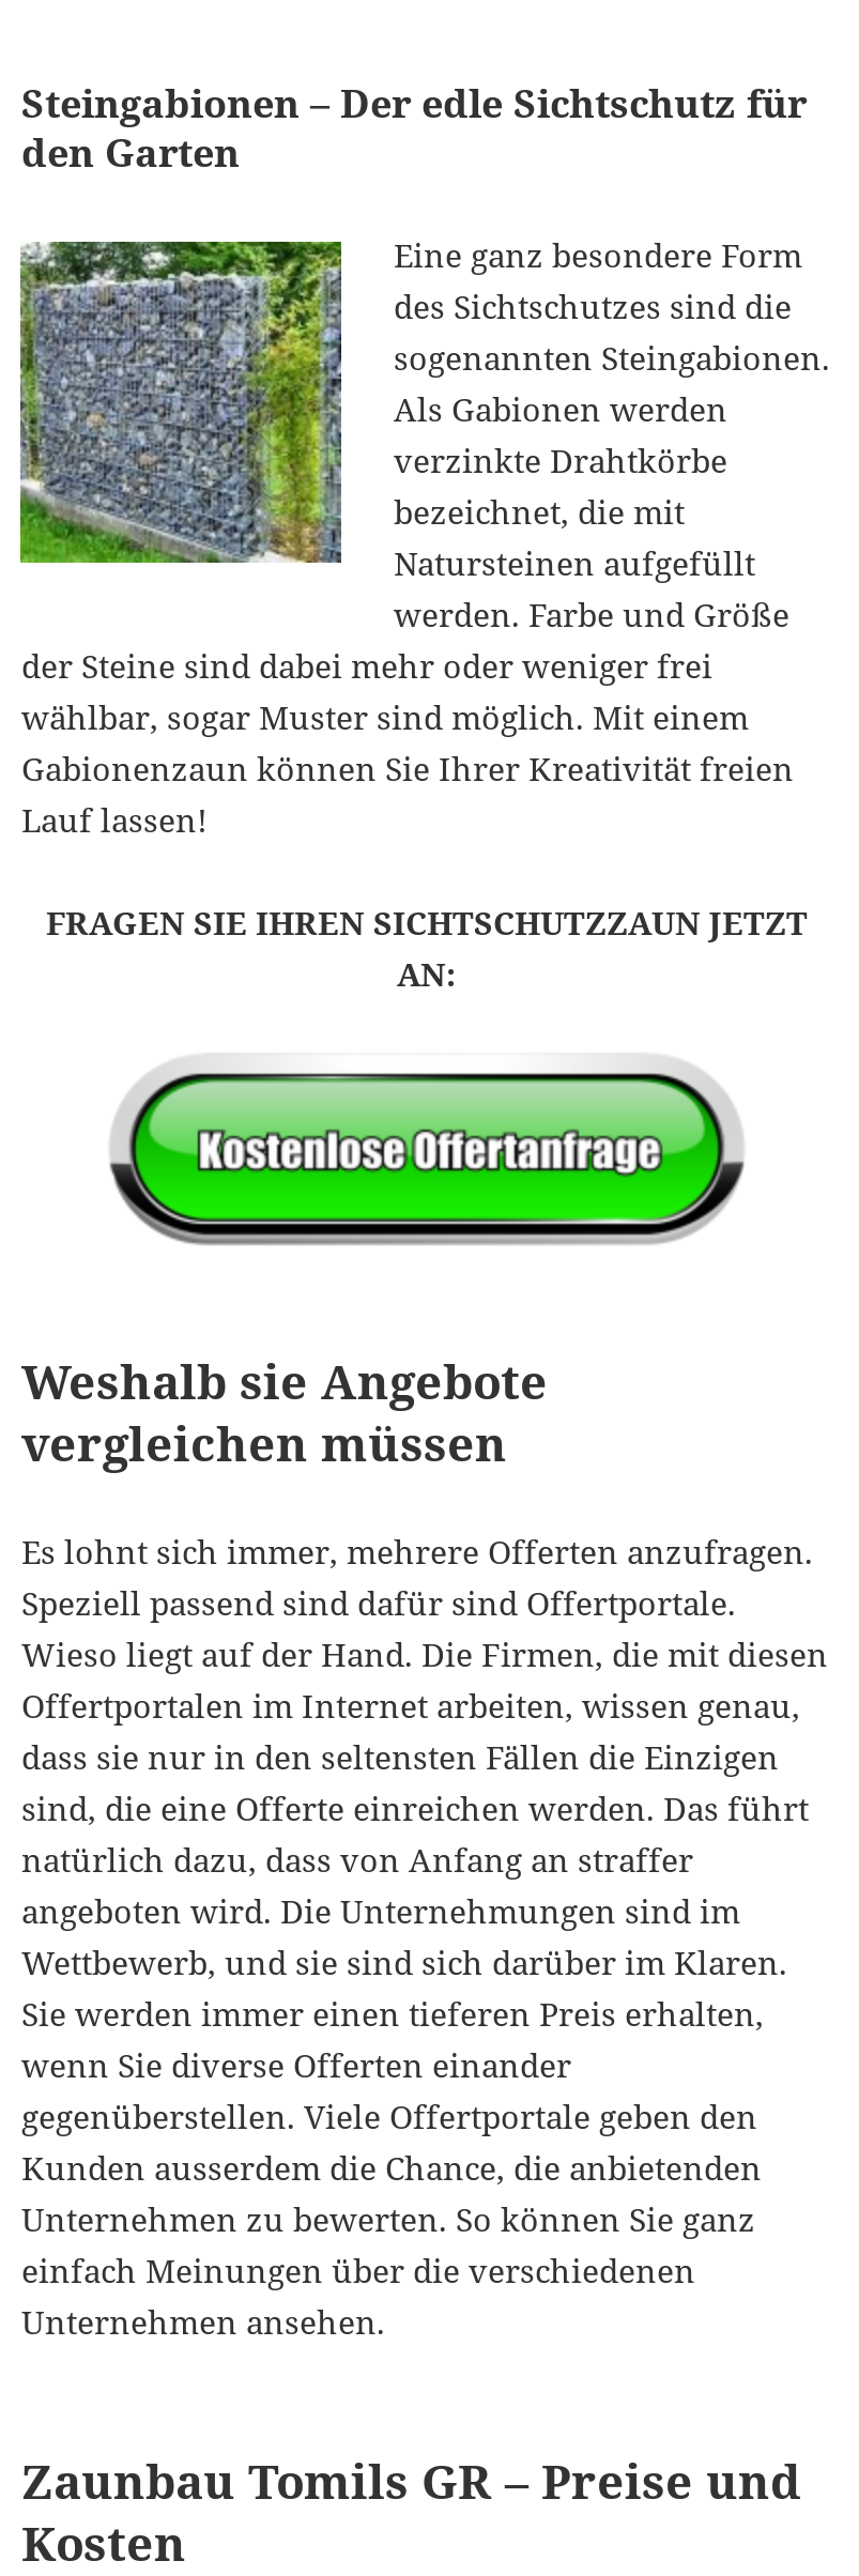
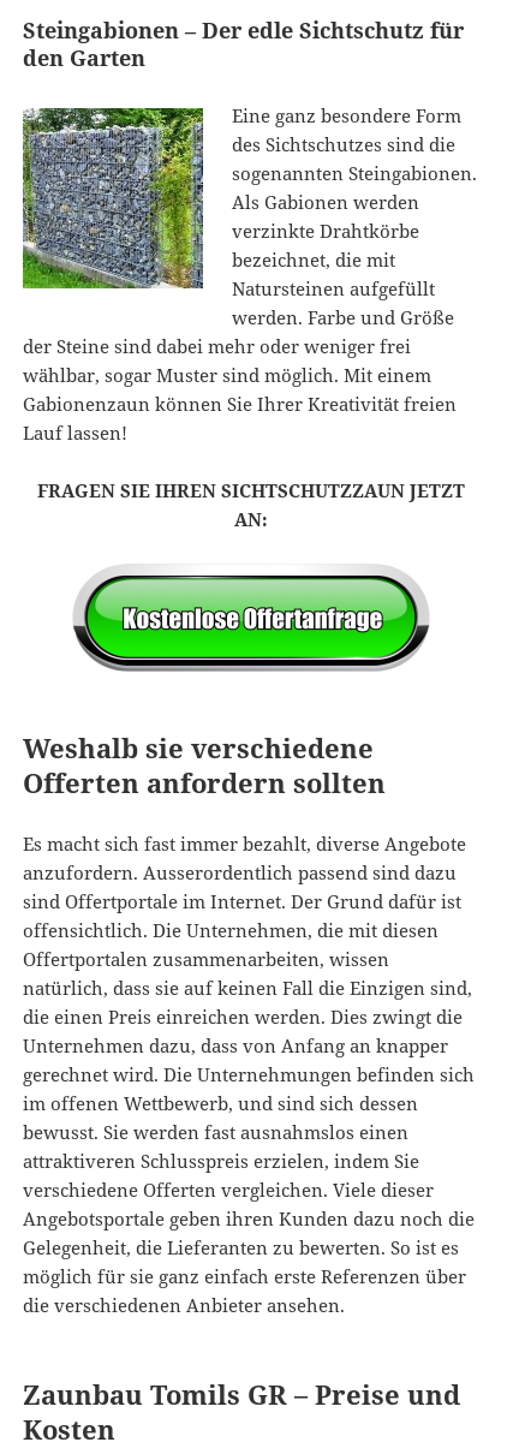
- Weshalb sie Angebote
- vergleichen müssen
+ Weshalb sie verschiedene
+ Offerten anfordern sollten

- Es lohnt sich immer, mehrere Offerten anzufragen.
- Speziell passend sind dafür sind Offertportale.
- Wieso liegt auf der Hand. Die Firmen, die mit diesen
- Offertportalen im Internet arbeiten, wissen genau,
- dass sie nur in den seltensten Fällen die Einzigen
- sind, die eine Offerte einreichen werden. Das führt
- natürlich dazu, dass von Anfang an straffer
- angeboten wird. Die Unternehmungen sind im
- Wettbewerb, und sie sind sich darüber im Klaren.
- Sie werden immer einen tieferen Preis erhalten,
- wenn Sie diverse Offerten einander
- gegenüberstellen. Viele Offertportale geben den
- Kunden ausserdem die Chance, die anbietenden
- Unternehmen zu bewerten. So können Sie ganz
- einfach Meinungen über die verschiedenen
- Unternehmen ansehen.
+ Es macht sich fast immer bezahlt, diverse Angebote
+ anzufordern. Ausserordentlich passend sind dazu
+ sind Offertportale im Internet. Der Grund dafür ist
+ offensichtlich. Die Unternehmen, die mit diesen
+ Offertportalen zusammenarbeiten, wissen
+ natürlich, dass sie auf keinen Fall die Einzigen sind,
+ die einen Preis einreichen werden. Dies zwingt die
+ Unternehmen dazu, dass von Anfang an knapper
+ gerechnet wird. Die Unternehmungen befinden sich
+ im offenen Wettbewerb, und sind sich dessen
+ bewusst. Sie werden fast ausnahmslos einen
+ attraktiveren Schlusspreis erzielen, indem Sie
+ verschiedene Offerten vergleichen. Viele dieser
+ Angebotsportale geben ihren Kunden dazu noch die
+ Gelegenheit, die Lieferanten zu bewerten. So ist es
+ möglich für sie ganz einfach erste Referenzen über
+ die verschiedenen Anbieter ansehen.
